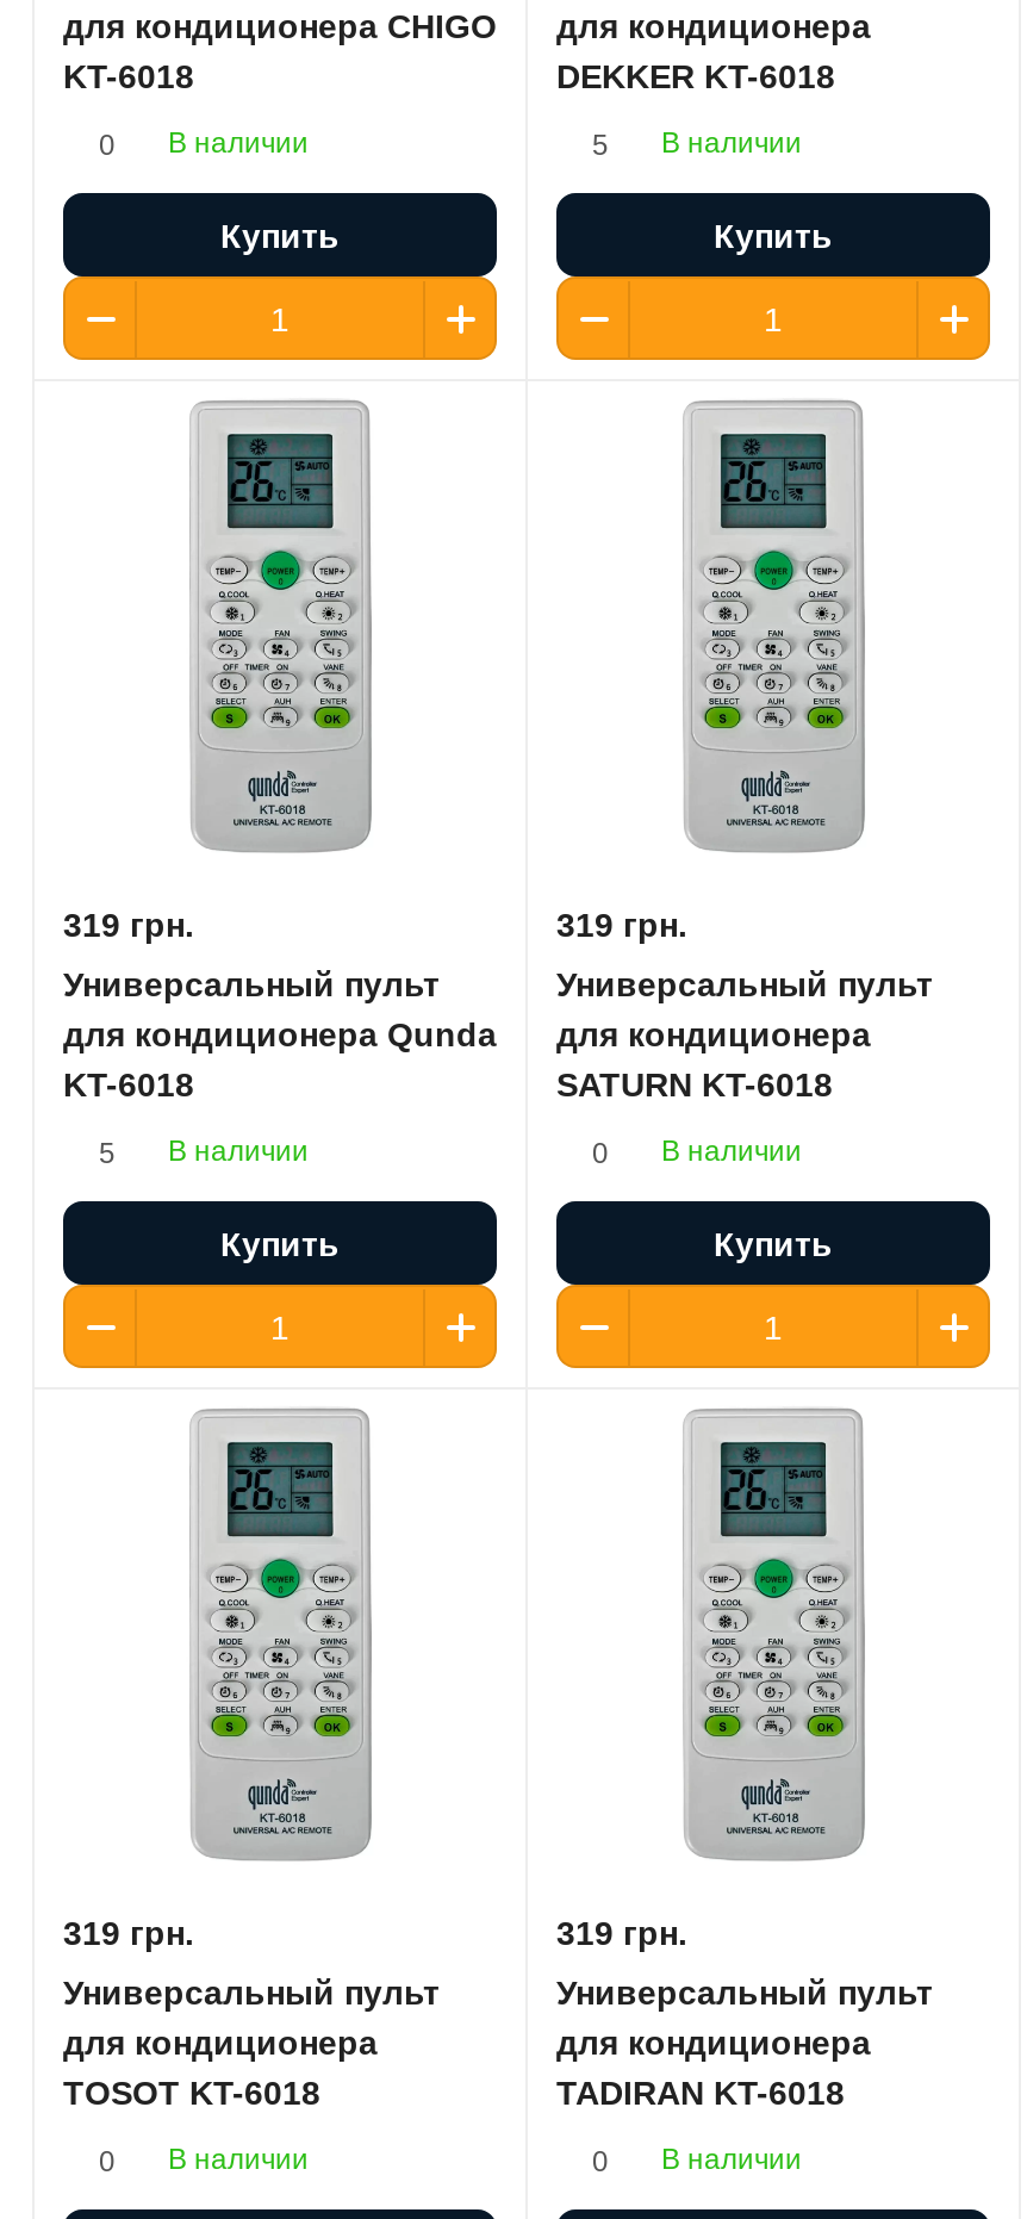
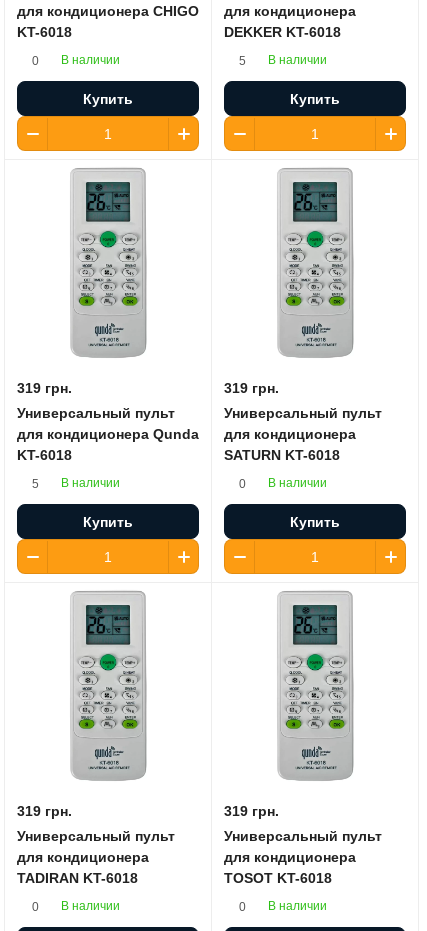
- TOSOT KT-6018
+ TADIRAN KT-6018

- TADIRAN KT-6018
+ TOSOT KT-6018
